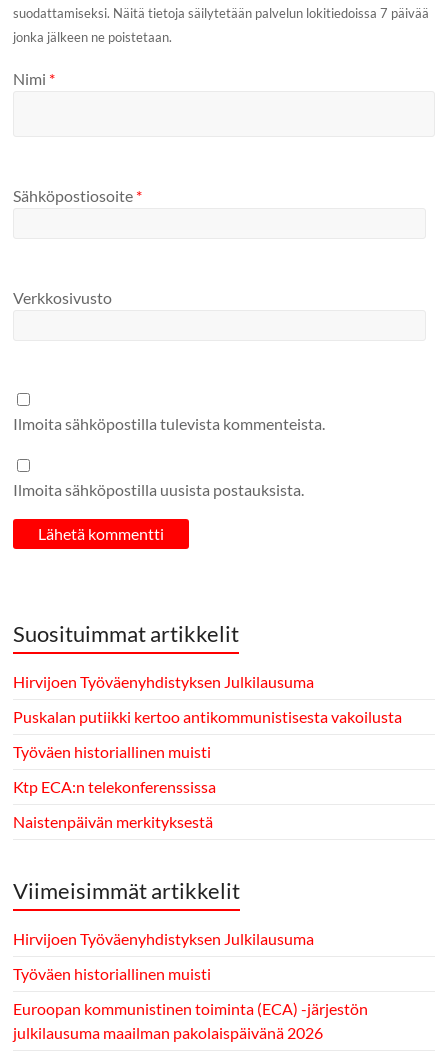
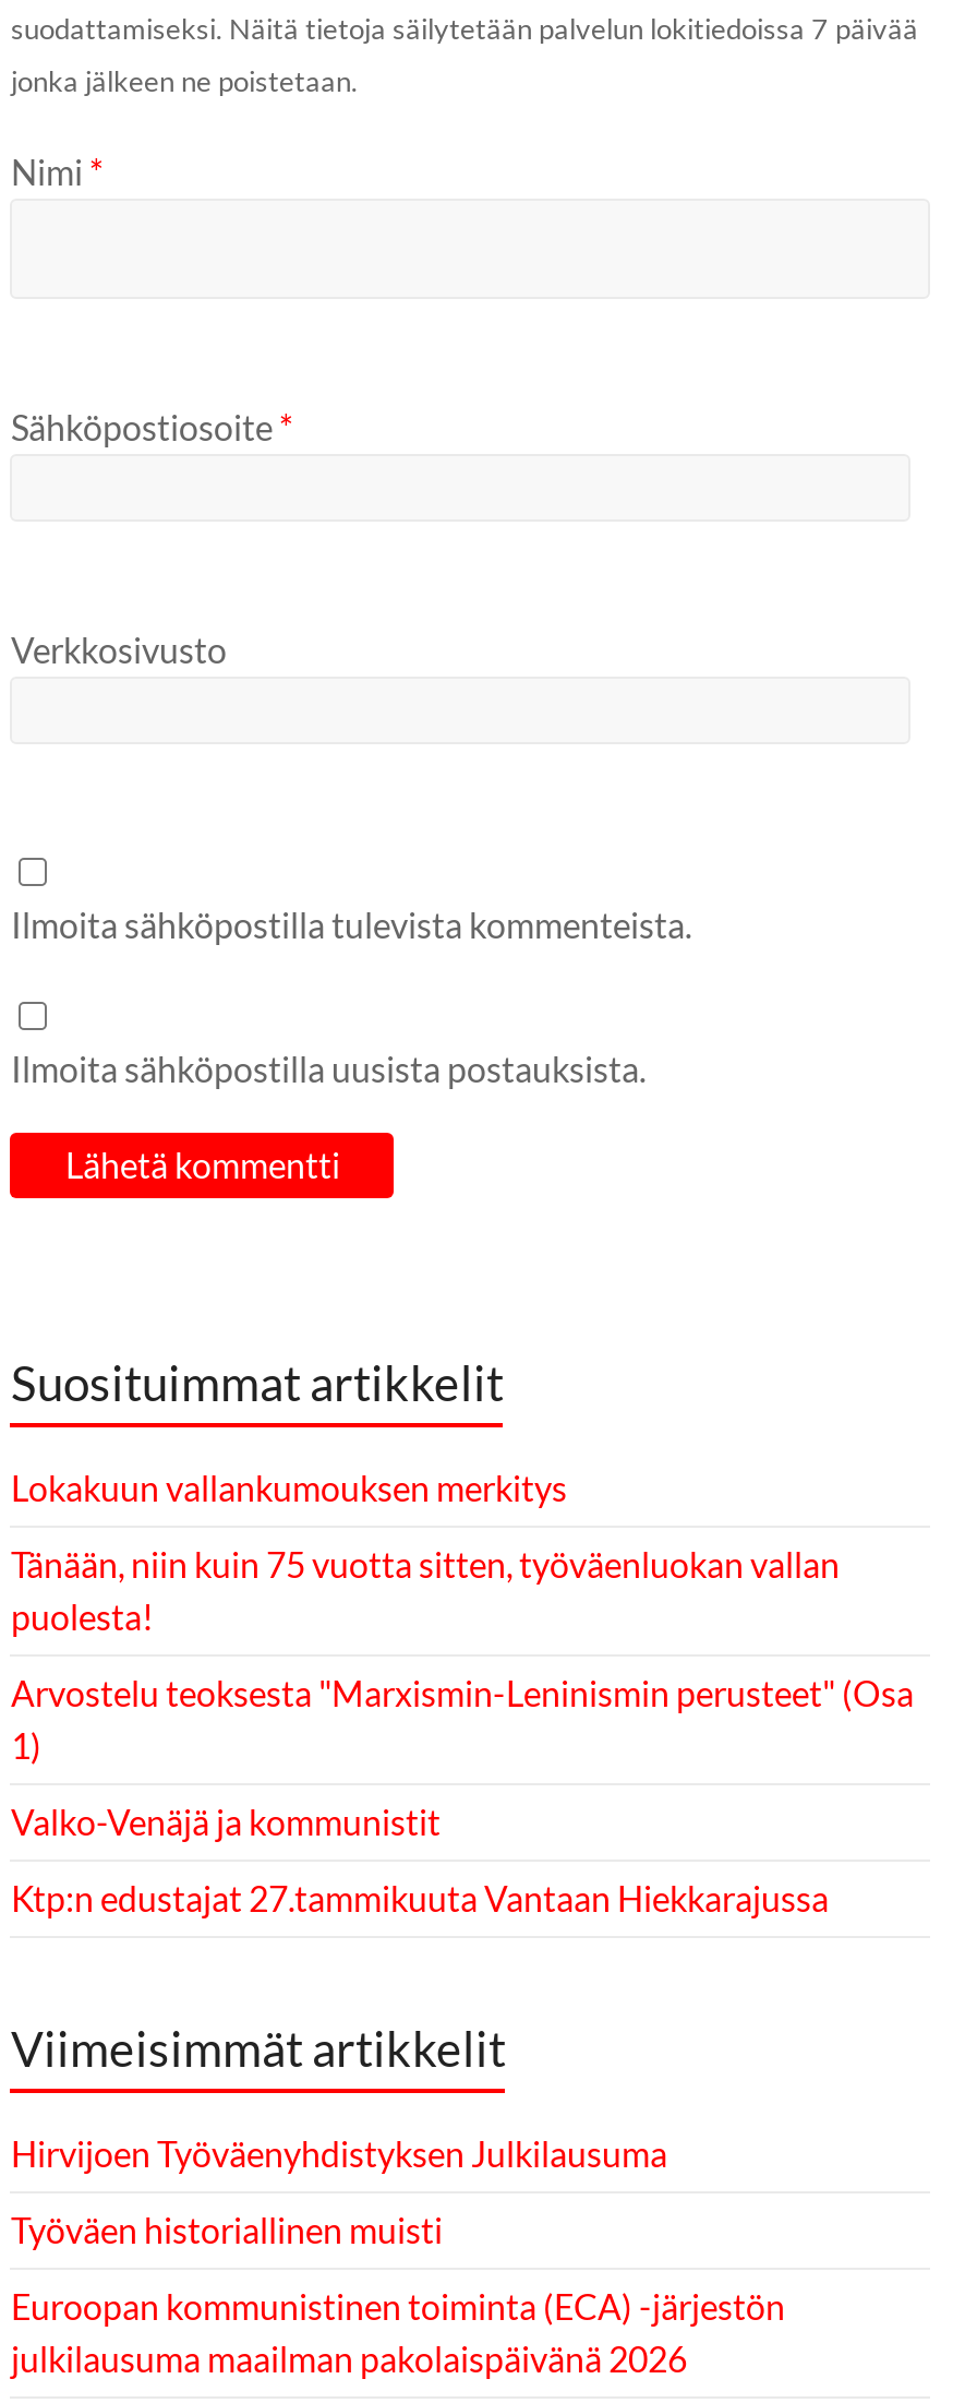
- Hirvijoen Työväenyhdistyksen Julkilausuma
+ Lokakuun vallankumouksen merkitys

- Puskalan putiikki kertoo antikommunistisesta vakoilusta
+ Tänään, niin kuin 75 vuotta sitten, työväenluokan vallan
+ puolesta!

- Työväen historiallinen muisti
+ Arvostelu teoksesta "Marxismin-Leninismin perusteet" (Osa
+ 1)

- Ktp ECA:n telekonferenssissa
+ Valko-Venäjä ja kommunistit

- Naistenpäivän merkityksestä
+ Ktp:n edustajat 27.tammikuuta Vantaan Hiekkarajussa
